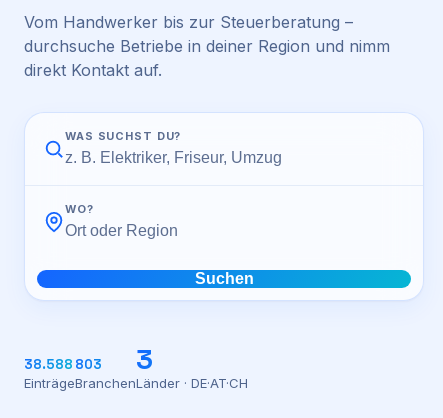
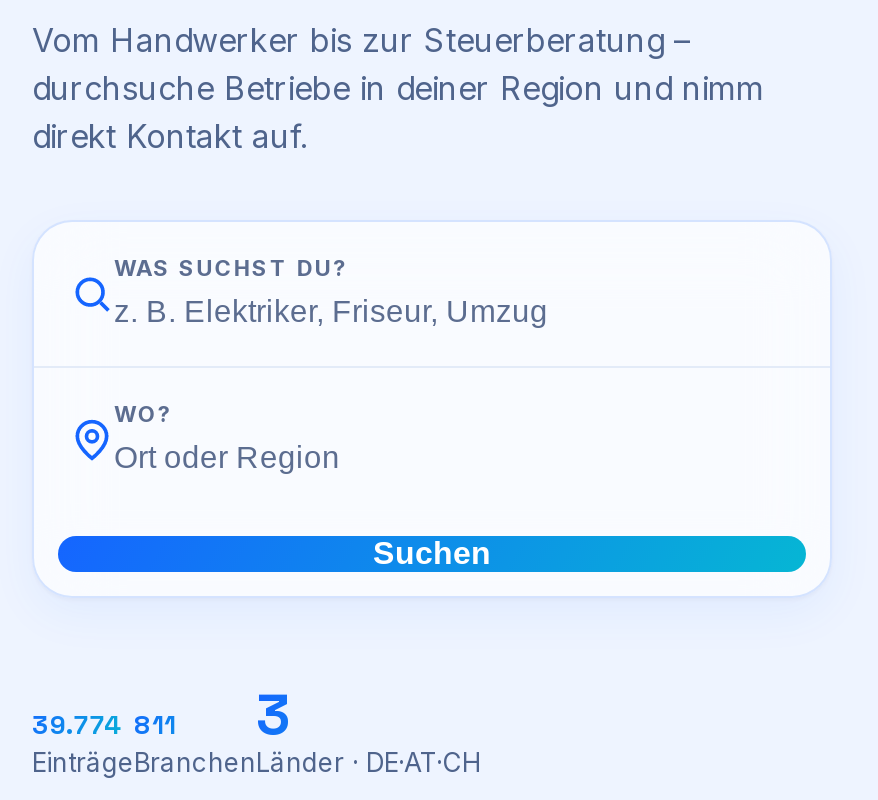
- 38.588
+ 39.774

- 803
+ 811
